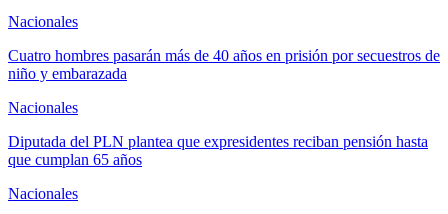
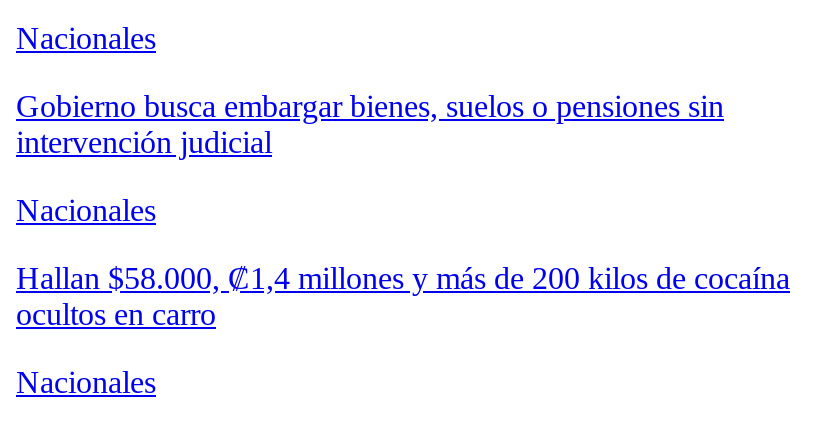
- Cuatro hombres pasarán más de 40 años en prisión por secuestros de
- niño y embarazada
+ Gobierno busca embargar bienes, suelos o pensiones sin
+ intervención judicial

- Diputada del PLN plantea que expresidentes reciban pensión hasta
- que cumplan 65 años
+ Hallan $58.000, ₡1,4 millones y más de 200 kilos de cocaína
+ ocultos en carro
